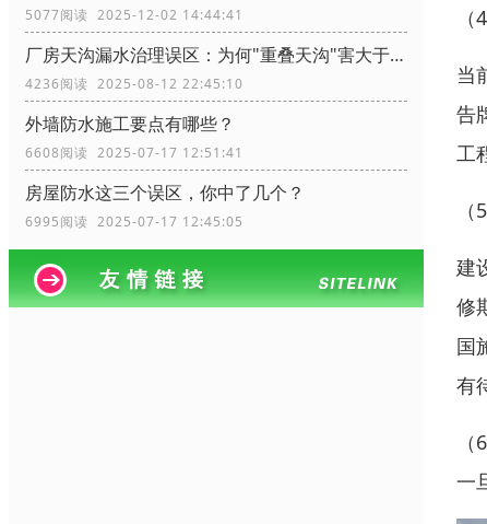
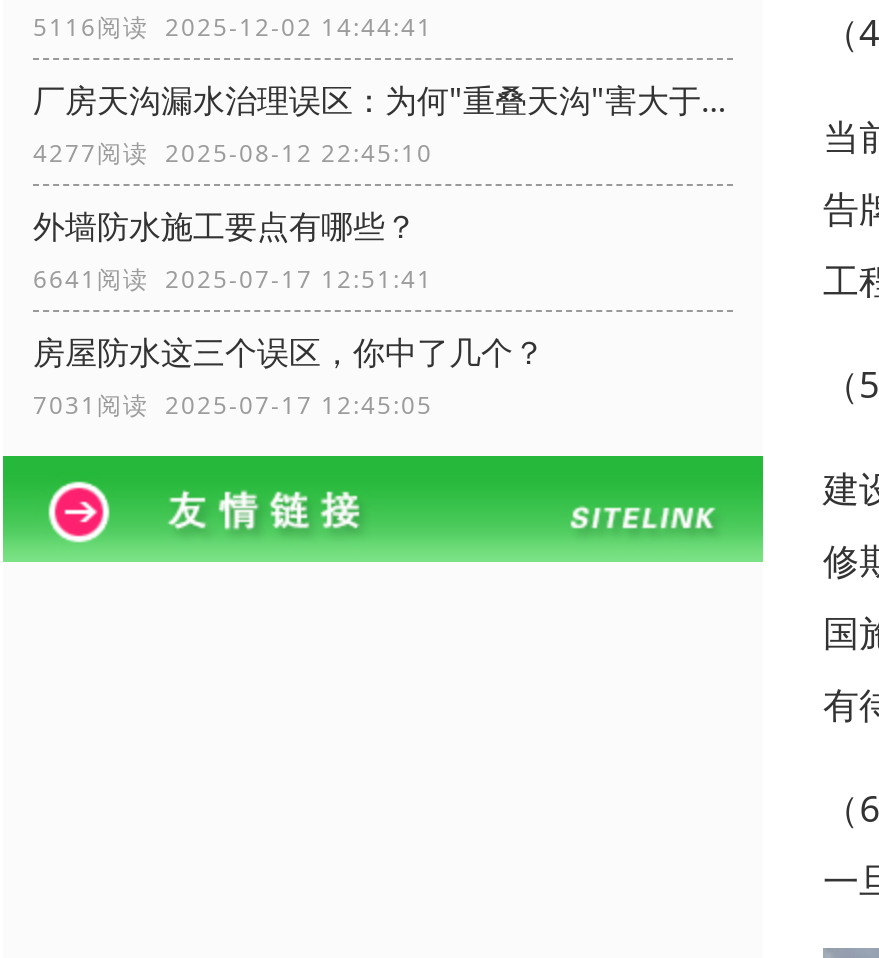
- 5077阅读 2025-12-02 14:44:41
+ 5116阅读 2025-12-02 14:44:41

- 4236阅读 2025-08-12 22:45:10
+ 4277阅读 2025-08-12 22:45:10

- 6608阅读 2025-07-17 12:51:41
+ 6641阅读 2025-07-17 12:51:41

- 6995阅读 2025-07-17 12:45:05
+ 7031阅读 2025-07-17 12:45:05
